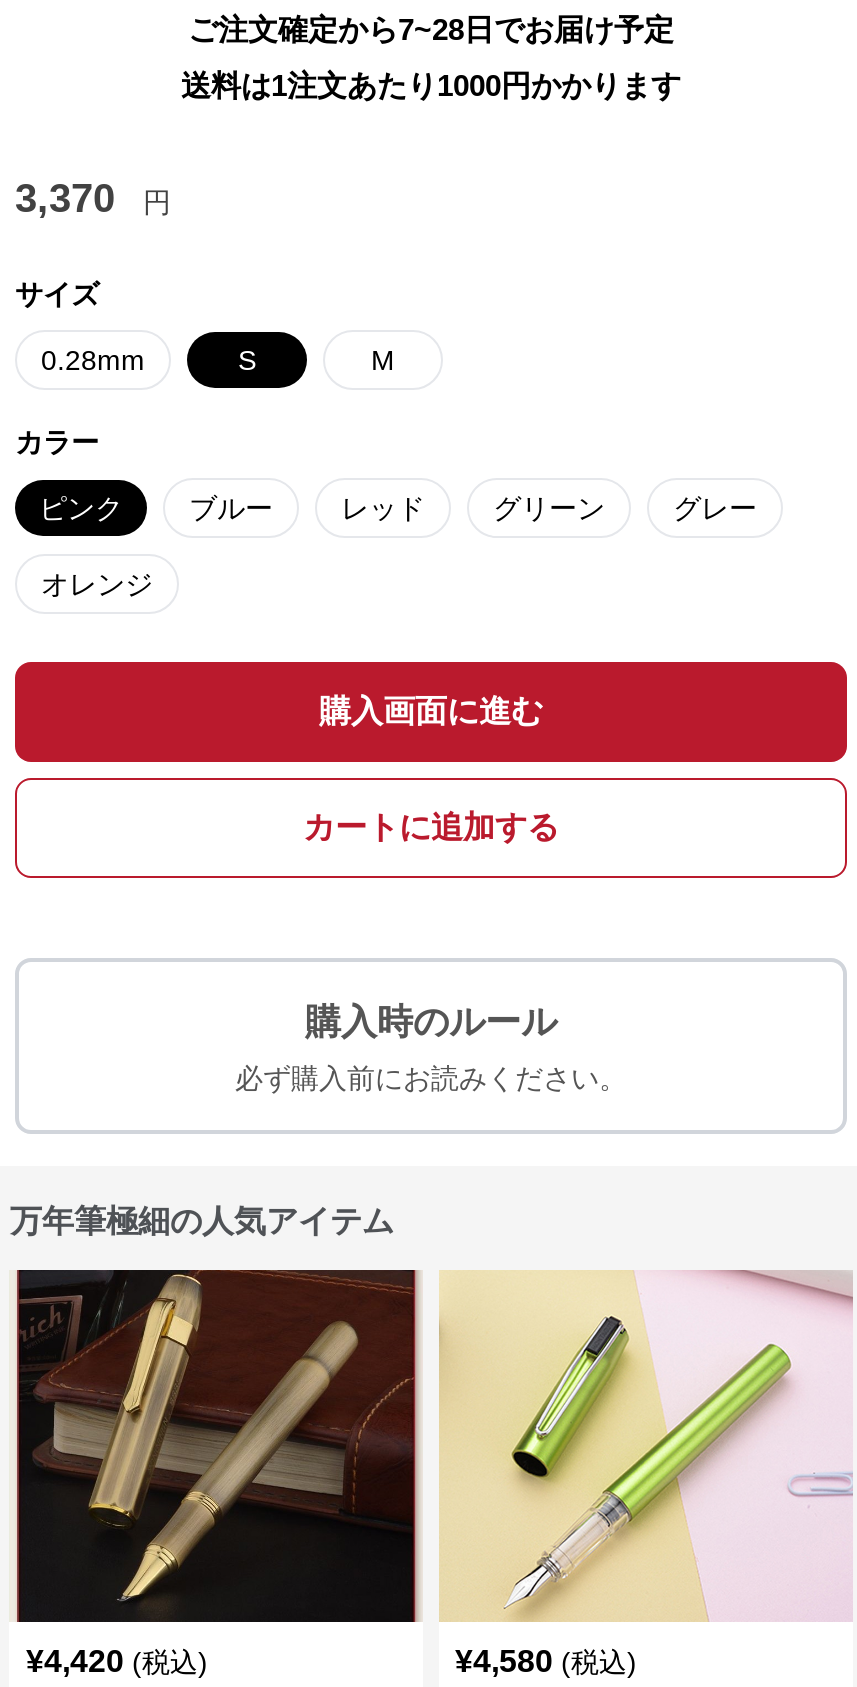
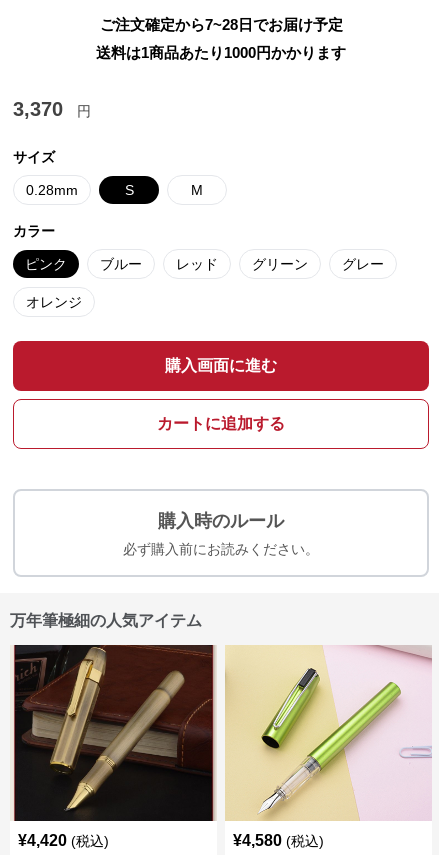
- 送料は1注文あたり1000円かかります
+ 送料は1商品あたり1000円かかります
